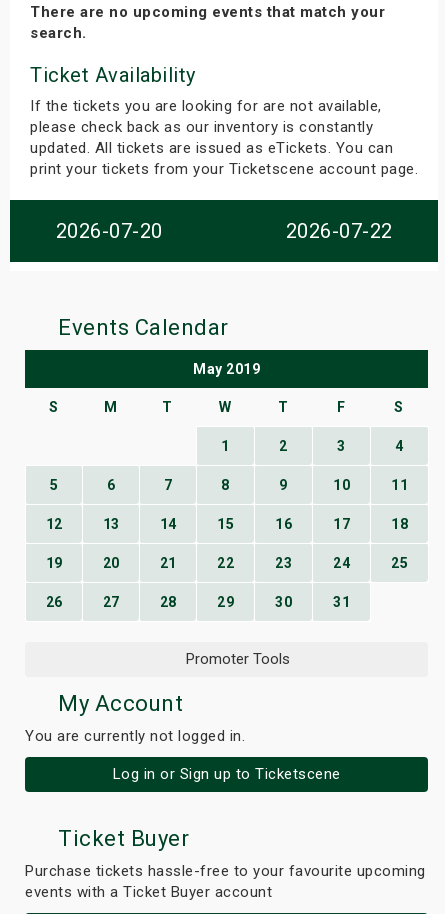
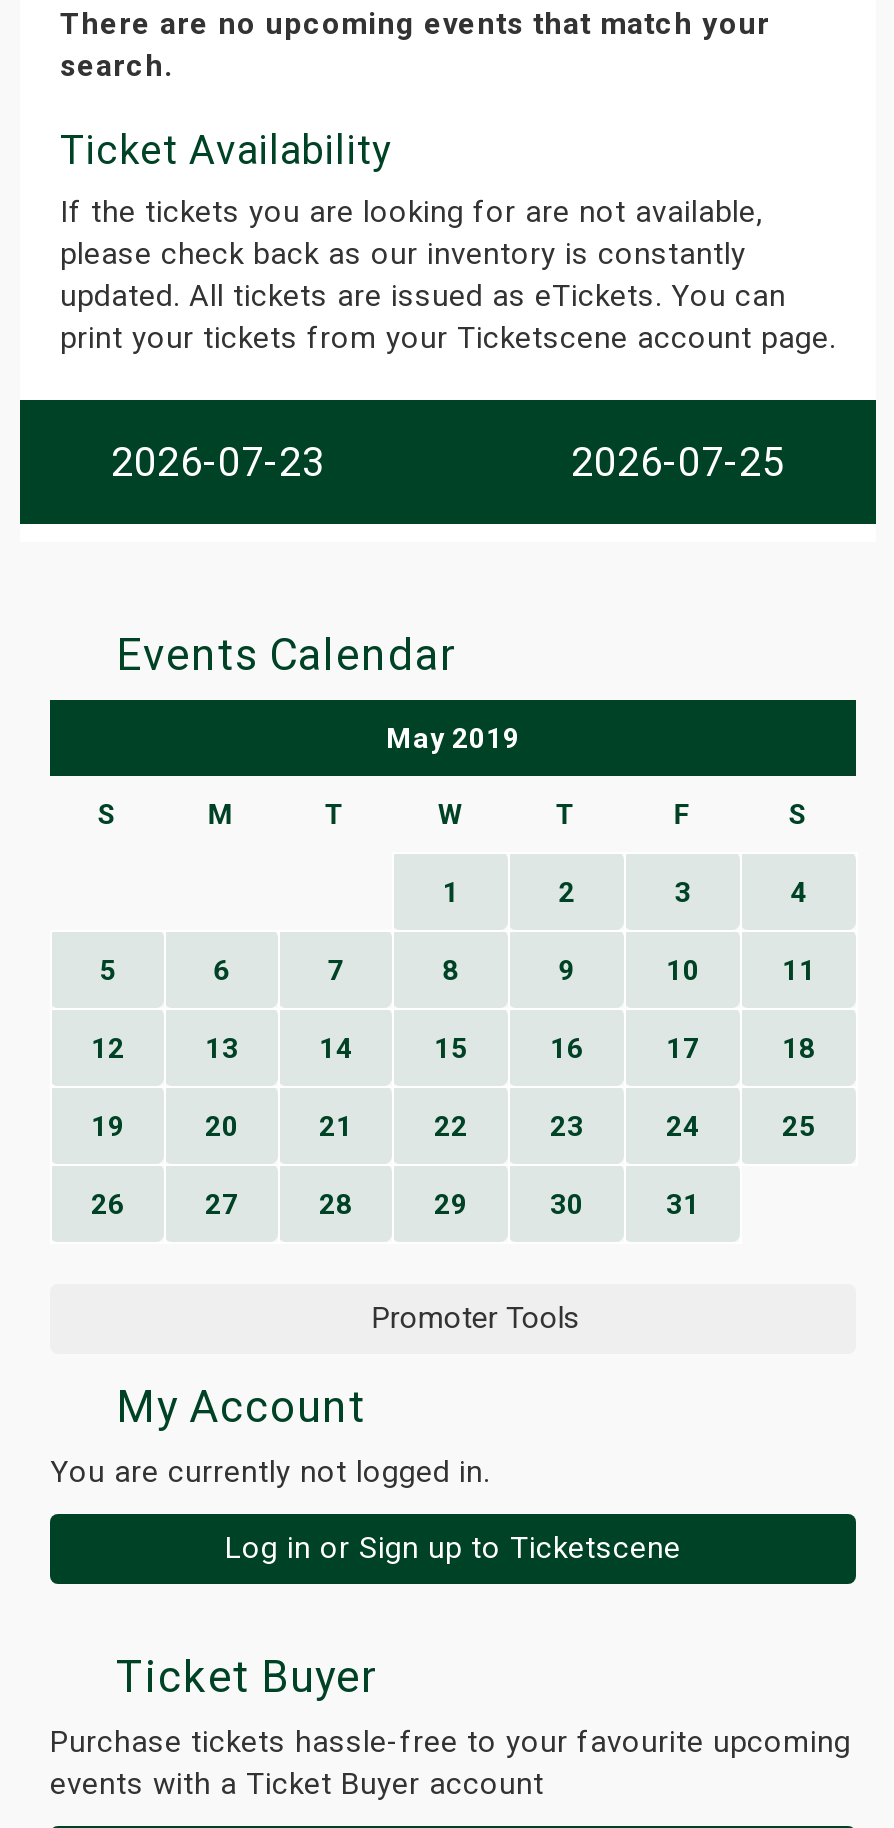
- 2026-07-20
+ 2026-07-23

- 2026-07-22
+ 2026-07-25
